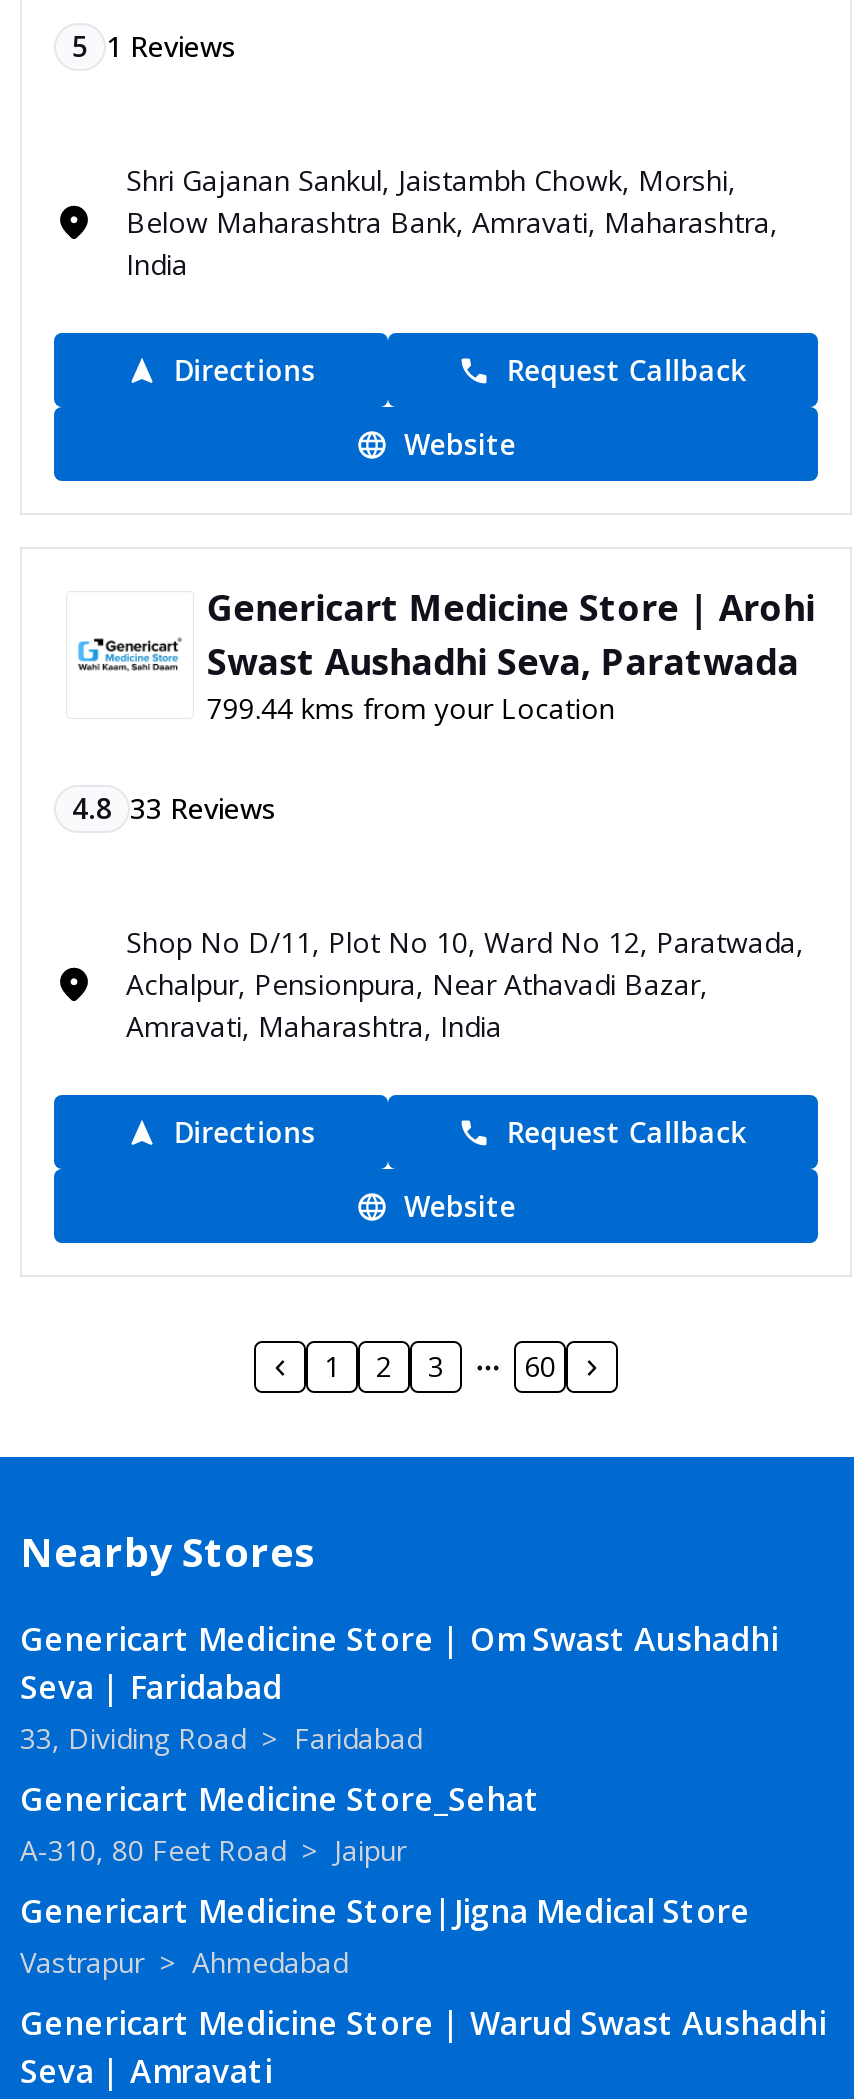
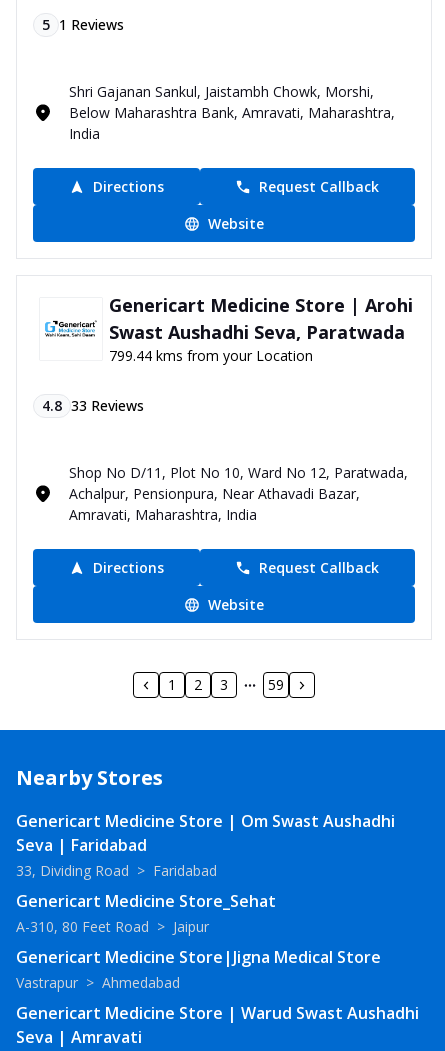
- 60
+ 59
